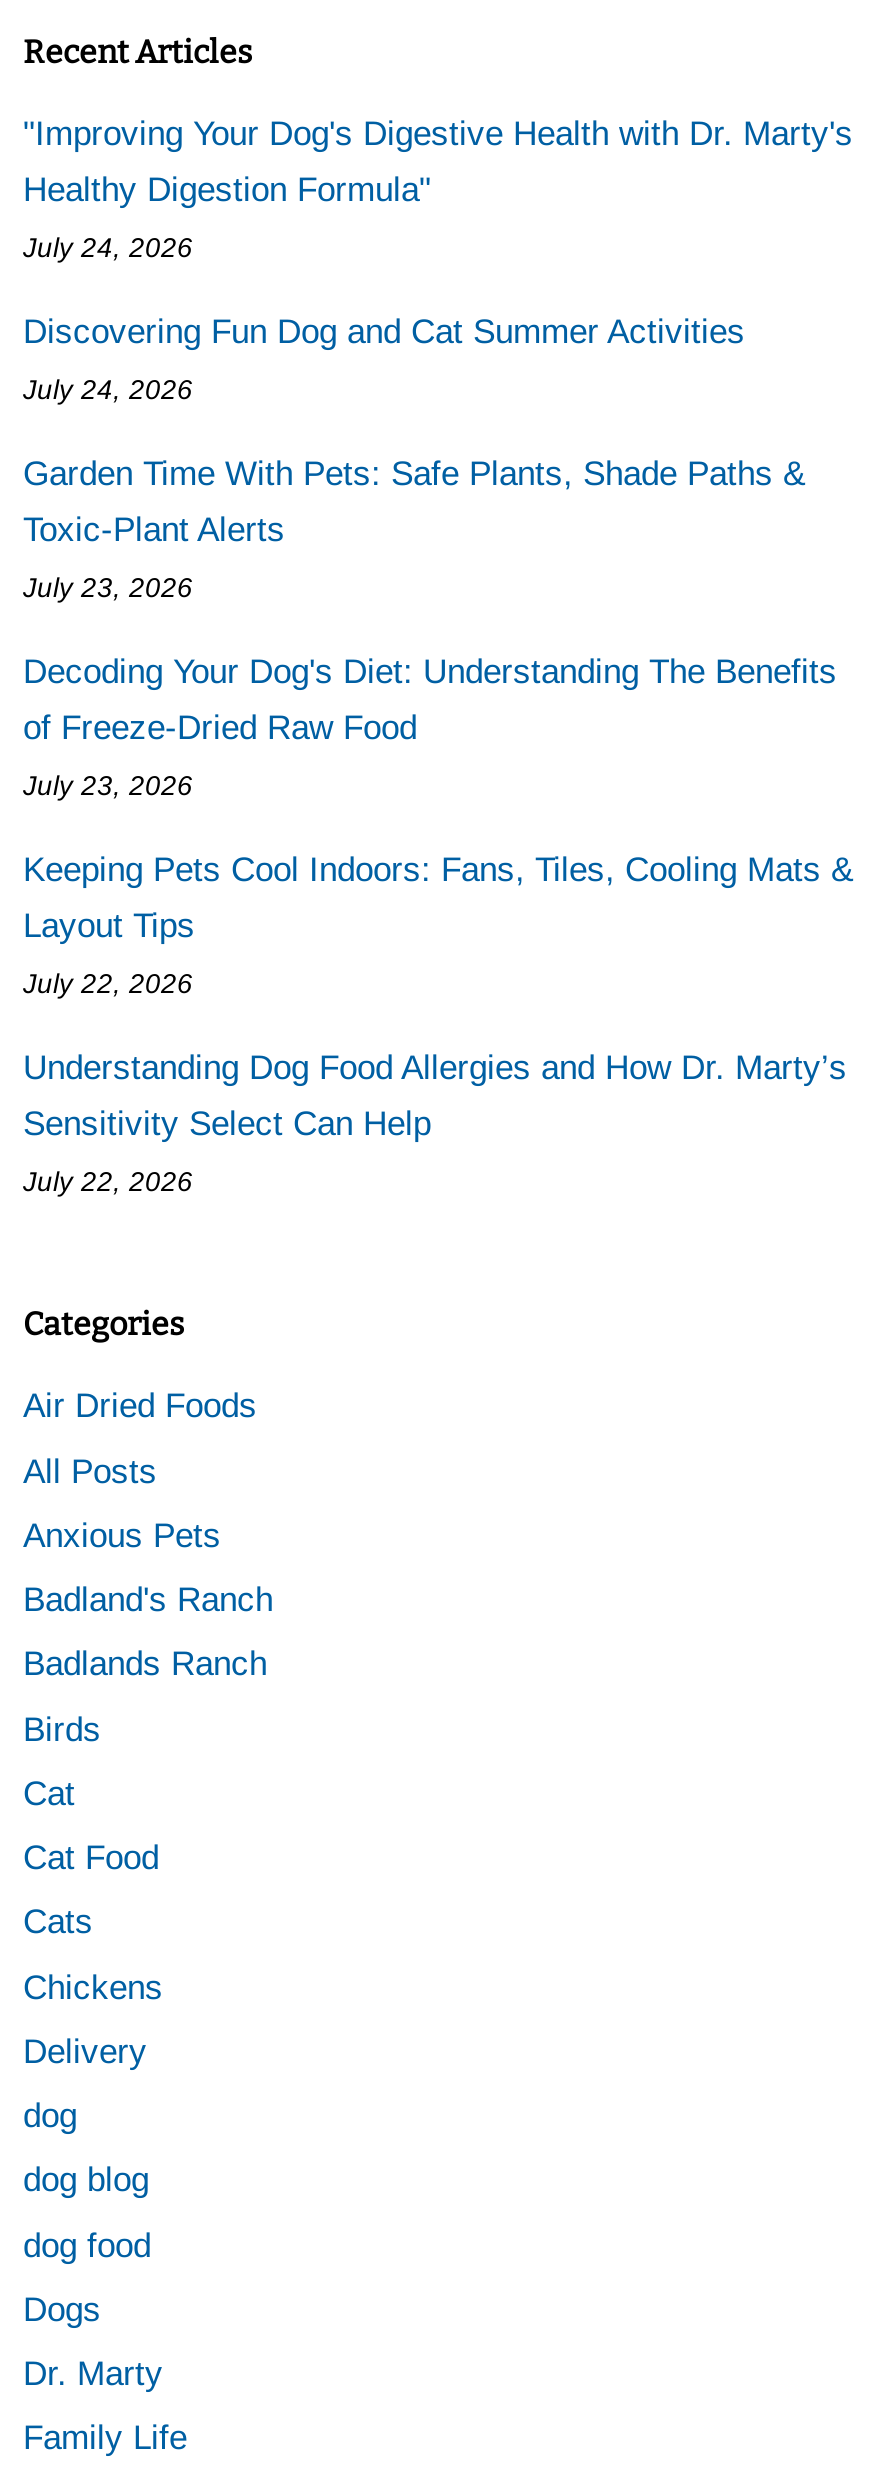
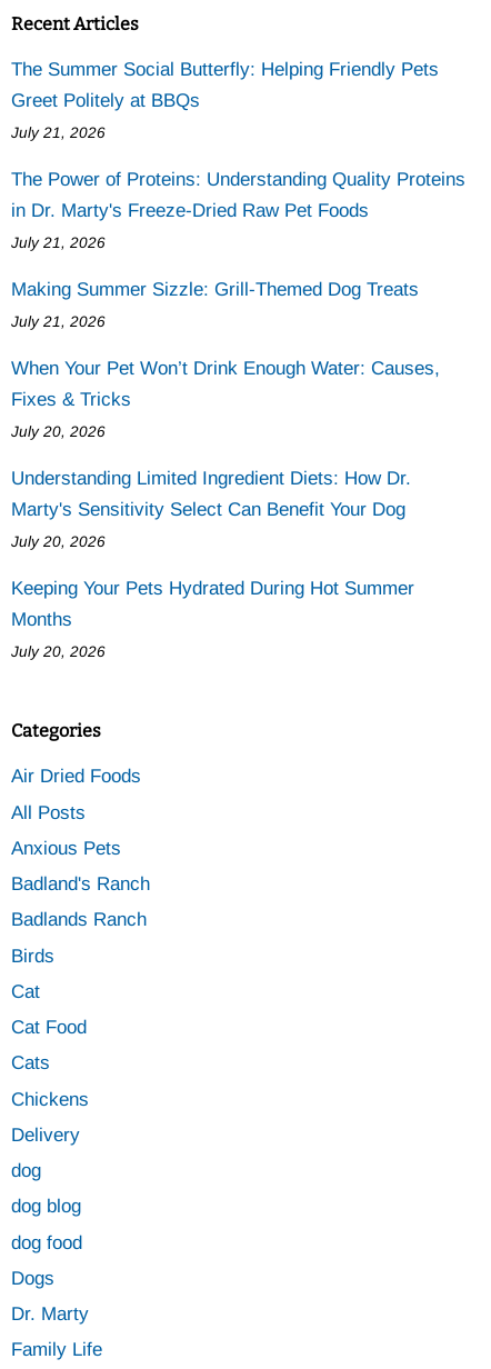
- "Improving Your Dog's Digestive Health with Dr. Marty's
+ The Summer Social Butterfly: Helping Friendly Pets

- Healthy Digestion Formula"
+ Greet Politely at BBQs

- July 24, 2026
+ July 21, 2026

- Discovering Fun Dog and Cat Summer Activities
+ The Power of Proteins: Understanding Quality Proteins

- July 24, 2026
+ in Dr. Marty's Freeze-Dried Raw Pet Foods

- Garden Time With Pets: Safe Plants, Shade Paths &
+ July 21, 2026

- Toxic-Plant Alerts
+ Making Summer Sizzle: Grill-Themed Dog Treats

- July 23, 2026
+ July 21, 2026

- Decoding Your Dog's Diet: Understanding The Benefits
+ When Your Pet Won’t Drink Enough Water: Causes,

- of Freeze-Dried Raw Food
+ Fixes & Tricks

- July 23, 2026
+ July 20, 2026

- Keeping Pets Cool Indoors: Fans, Tiles, Cooling Mats &
+ Understanding Limited Ingredient Diets: How Dr.

- Layout Tips
+ Marty's Sensitivity Select Can Benefit Your Dog

- July 22, 2026
+ July 20, 2026

- Understanding Dog Food Allergies and How Dr. Marty’s
+ Keeping Your Pets Hydrated During Hot Summer

- Sensitivity Select Can Help
+ Months

- July 22, 2026
+ July 20, 2026
